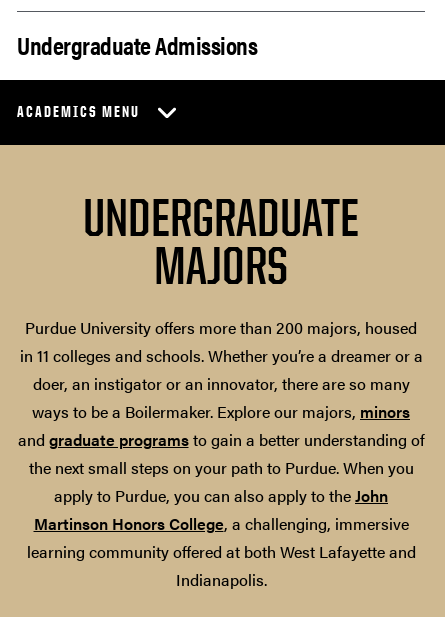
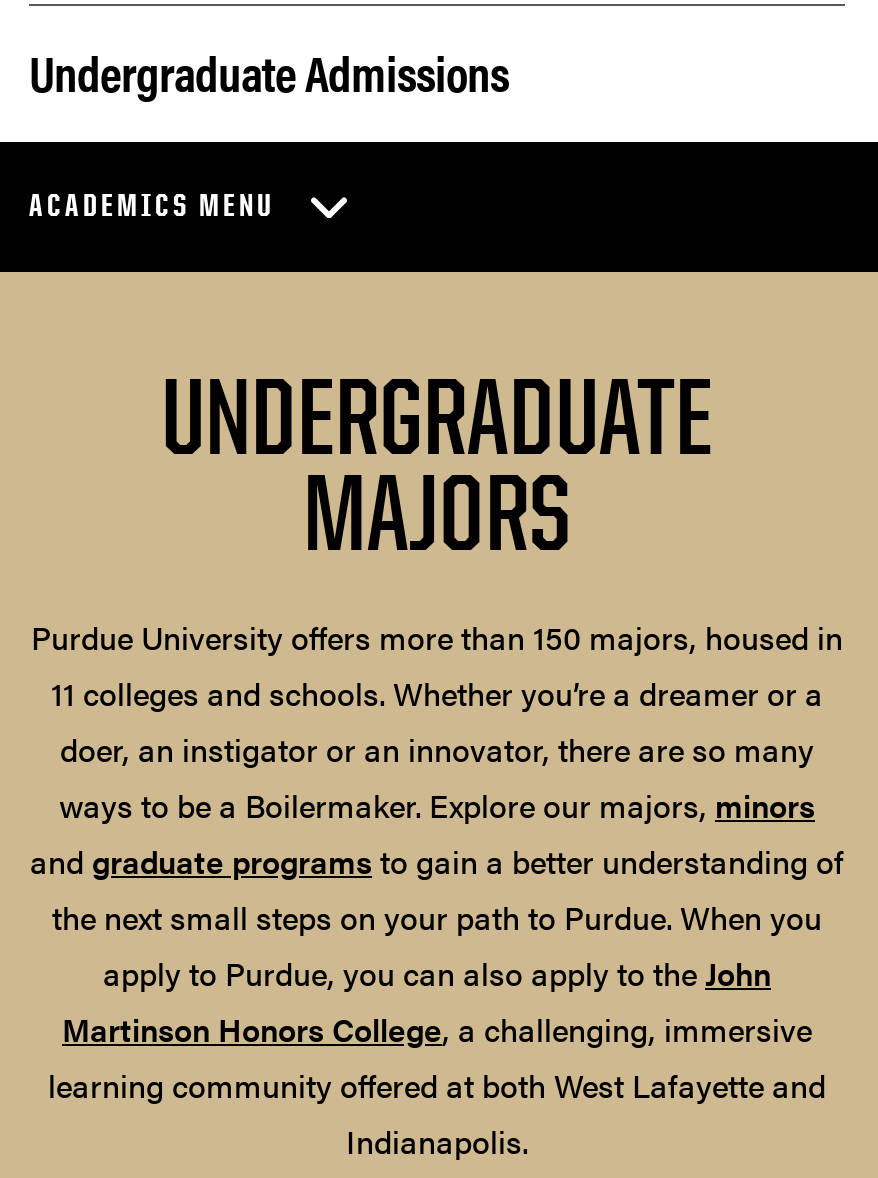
- Purdue University offers more than 200 majors, housed
- in 11 colleges and schools. Whether you’re a dreamer or a
+ Purdue University offers more than 150 majors, housed in
+ 11 colleges and schools. Whether you’re a dreamer or a
